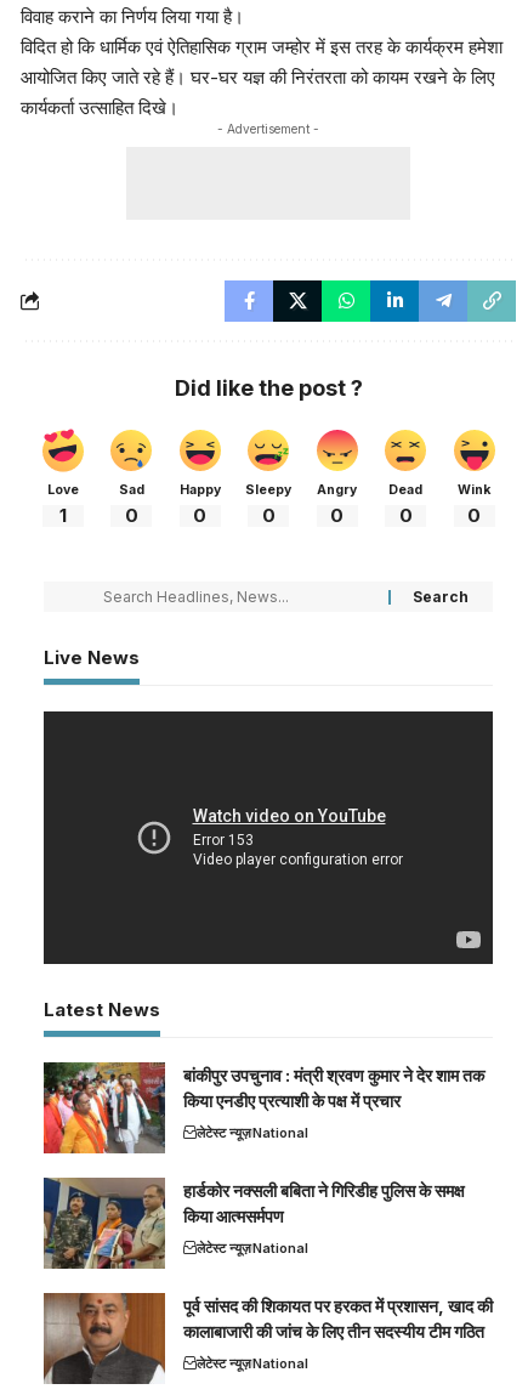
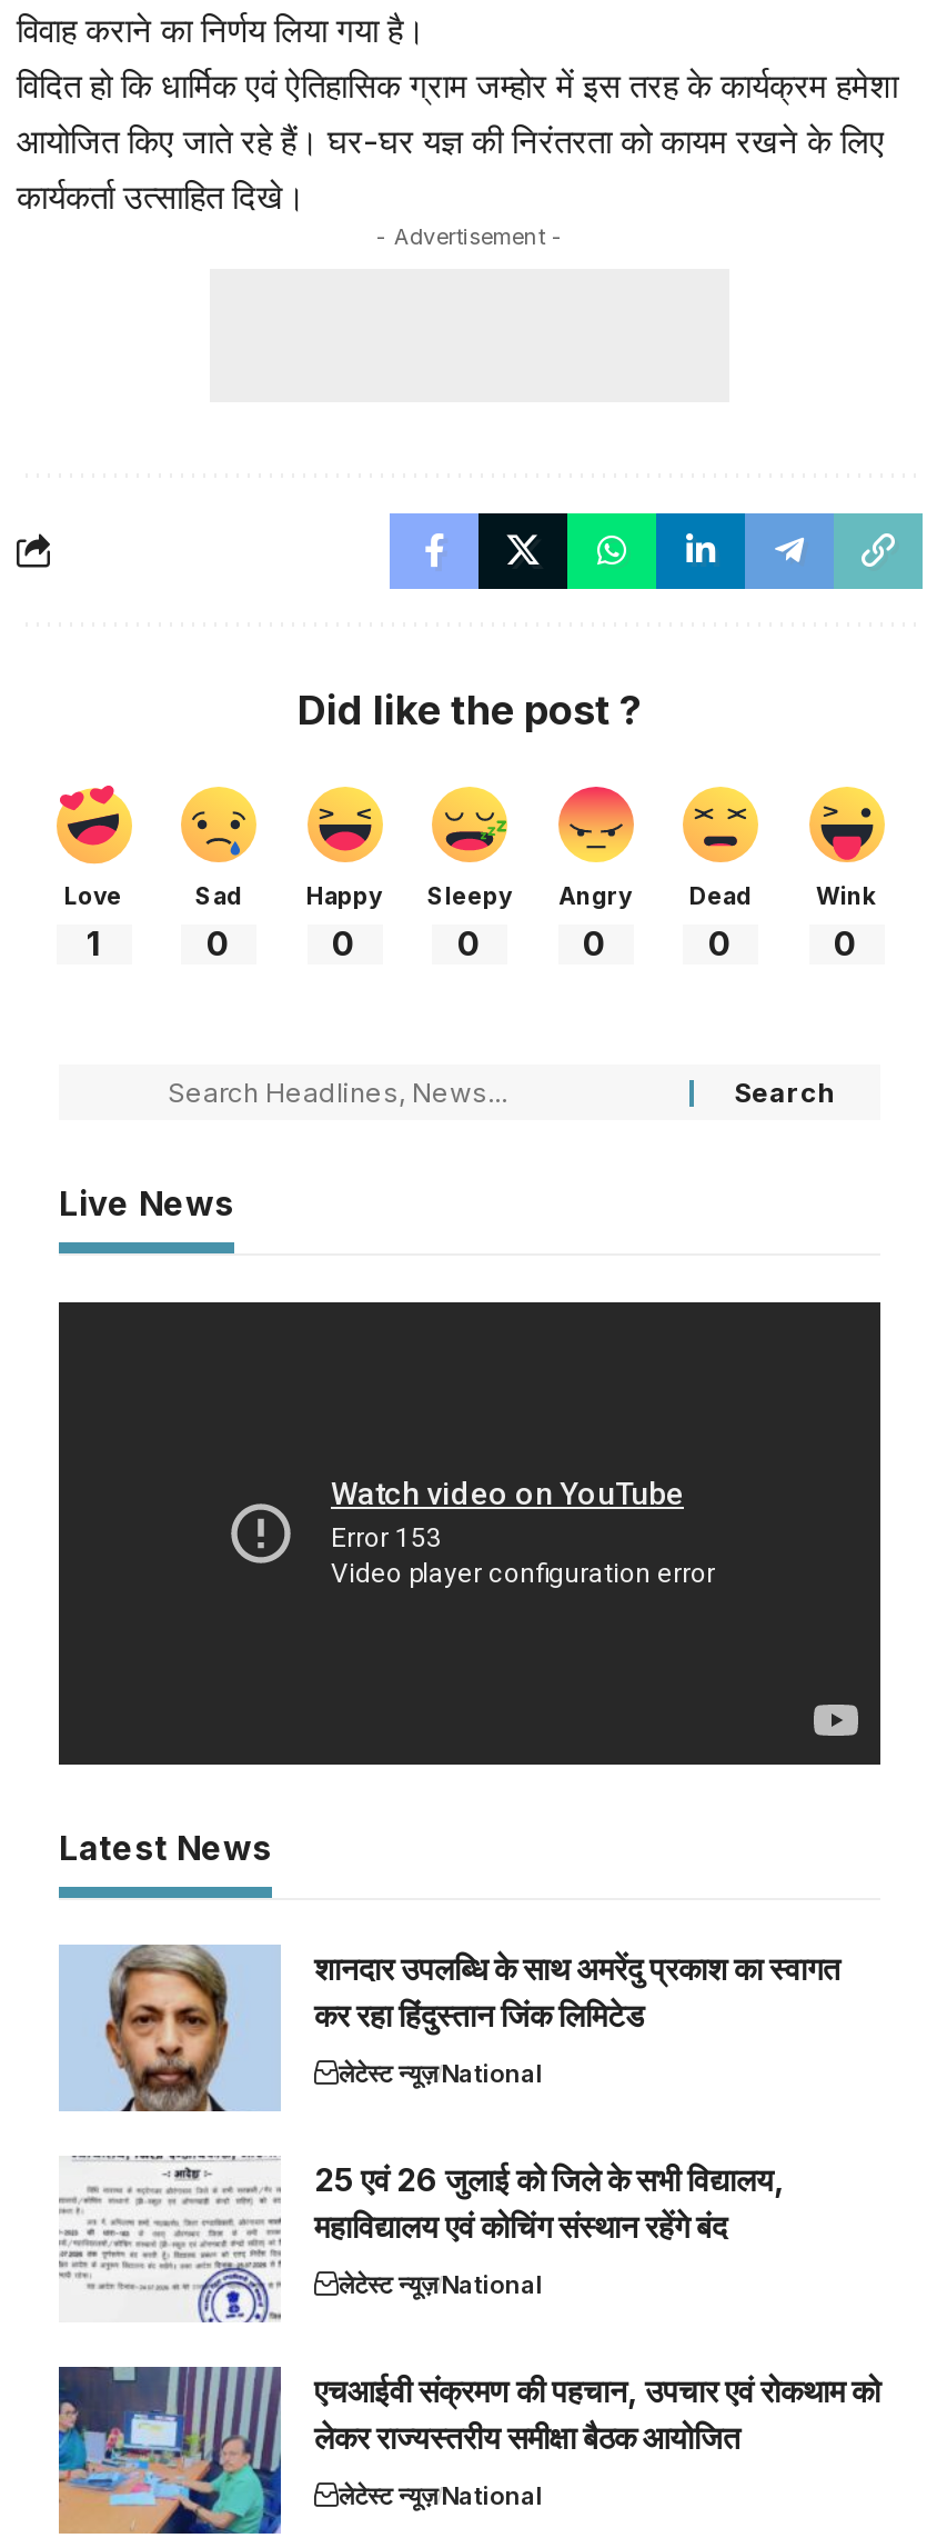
- [image]
- बांकीपुर उपचुनाव : मंत्री श्रवण कुमार ने देर शाम तक
- किया एनडीए प्रत्याशी के पक्ष में प्रचार
+ [image]
+ शानदार उपलब्धि के साथ अमरेंदु प्रकाश का स्वागत
+ कर रहा हिंदुस्तान जिंक लिमिटेड

- [image]
- हार्डकोर नक्सली बबिता ने गिरिडीह पुलिस के समक्ष
- किया आत्मसर्मपण
+ [image]
+ 25 एवं 26 जुलाई को जिले के सभी विद्यालय,
+ महाविद्यालय एवं कोचिंग संस्थान रहेंगे बंद

- [image]
- पूर्व सांसद की शिकायत पर हरकत में प्रशासन, खाद की
- कालाबाजारी की जांच के लिए तीन सदस्यीय टीम गठित
+ [image]
+ एचआईवी संक्रमण की पहचान, उपचार एवं रोकथाम को
+ लेकर राज्यस्तरीय समीक्षा बैठक आयोजित
